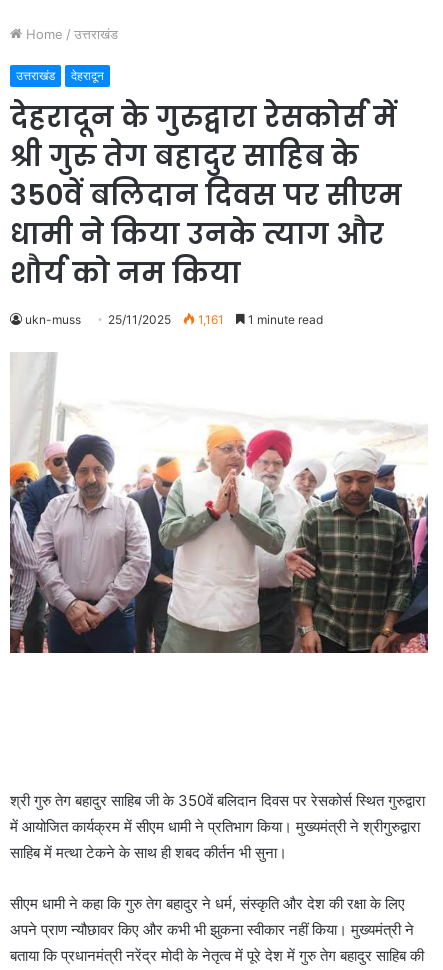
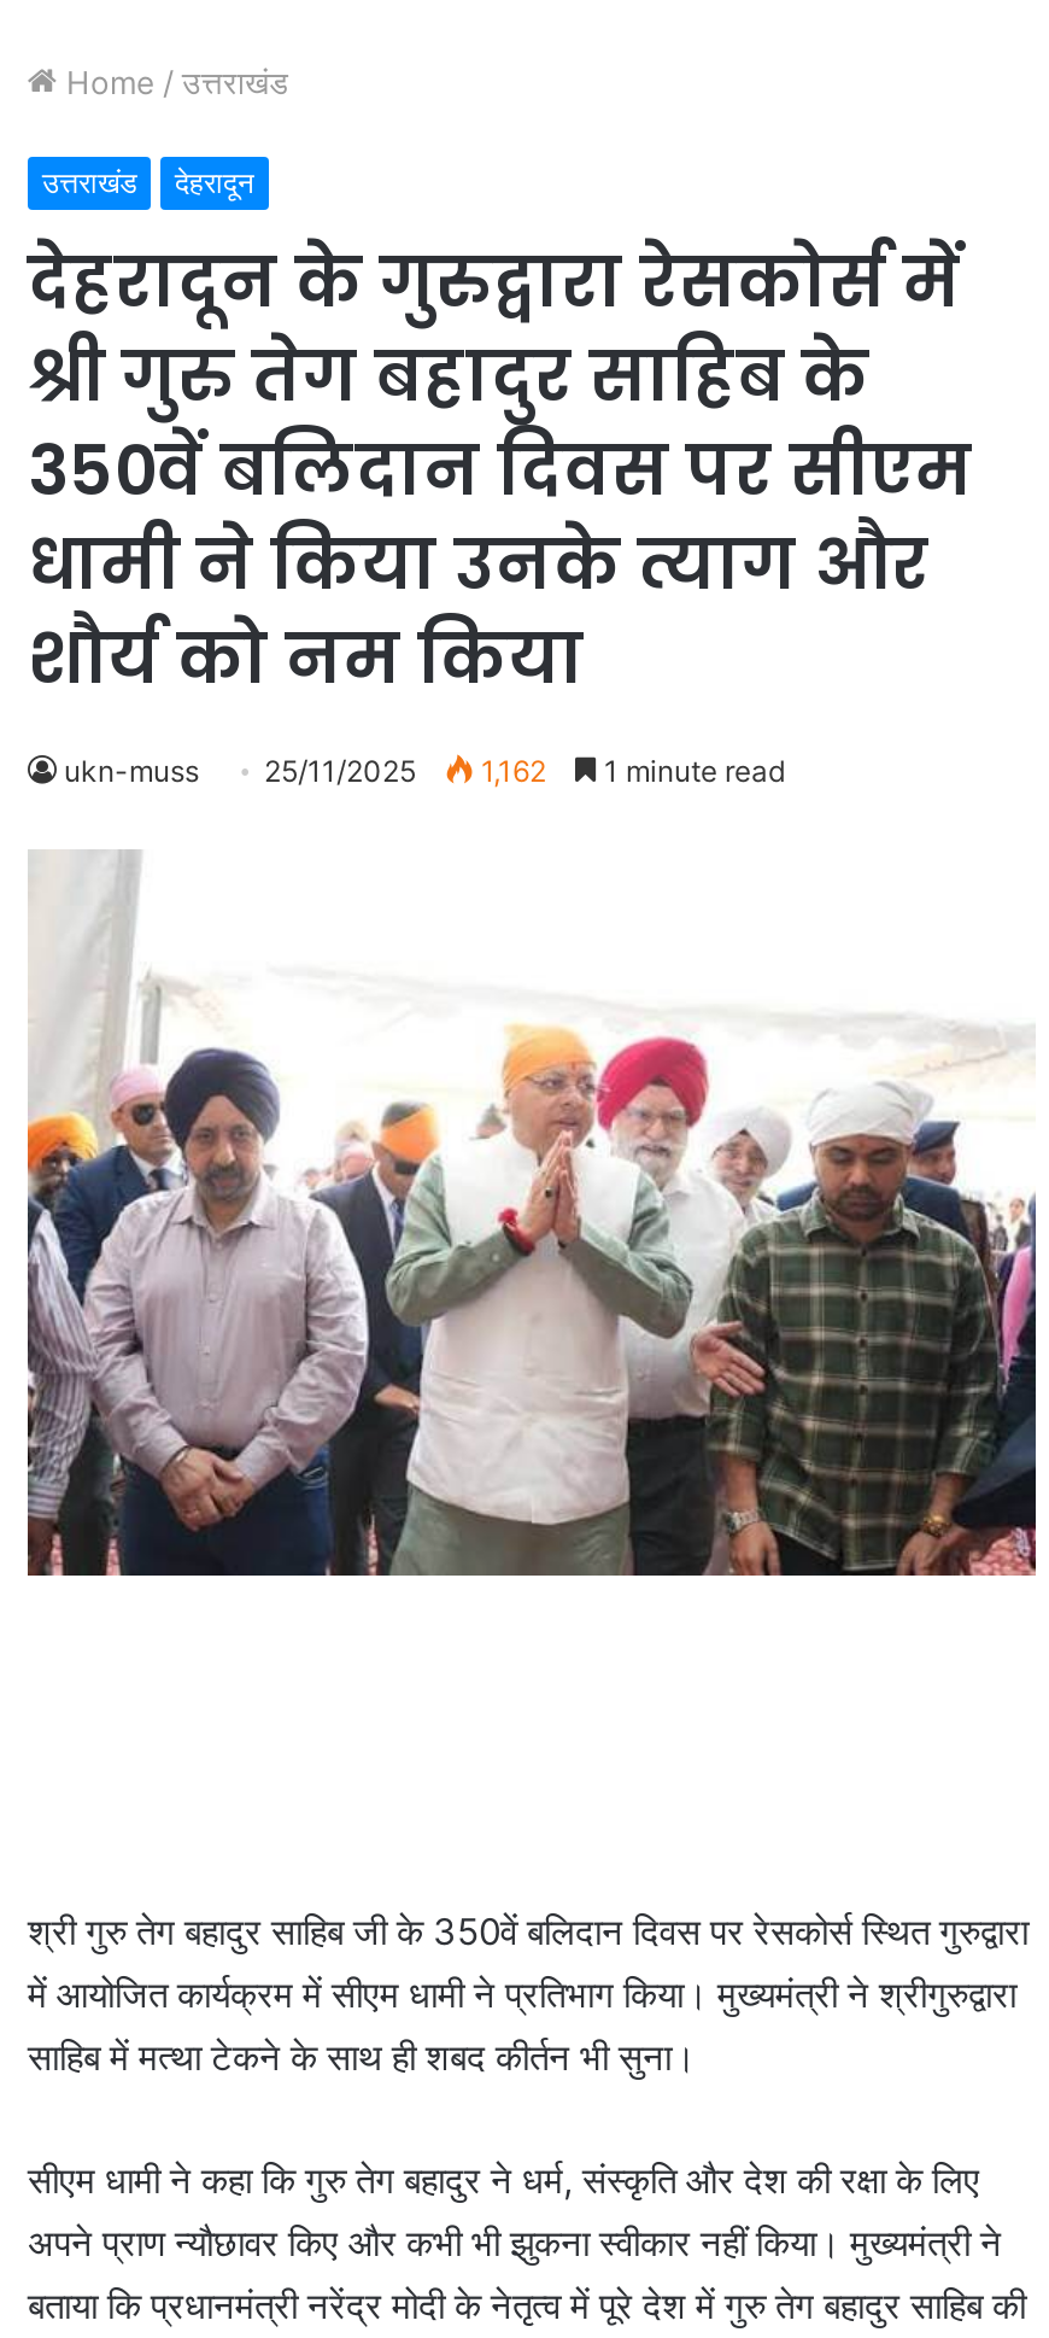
- ukn-muss 25/11/2025 1,161 1 minute read
+ ukn-muss 25/11/2025 1,162 1 minute read
